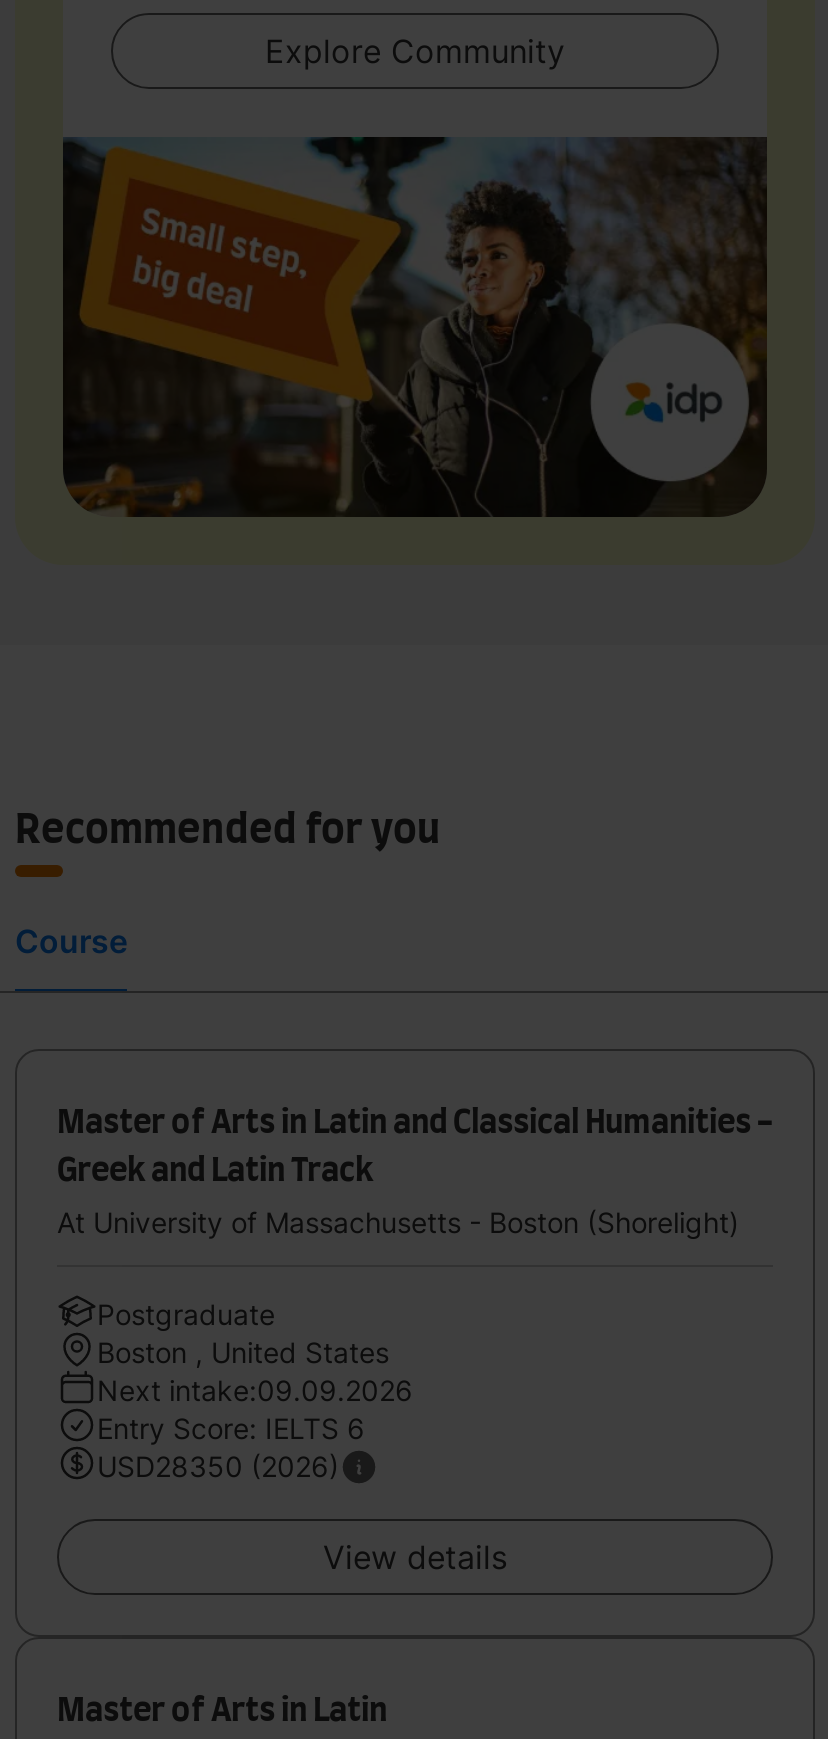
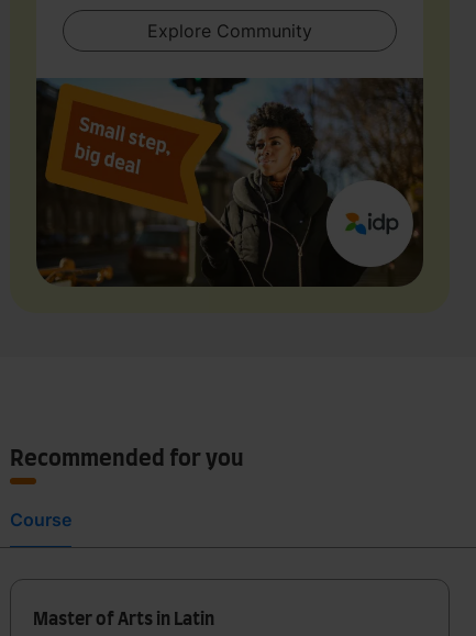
- Master of Arts in Latin and Classical Humanities -
- Greek and Latin Track
- At University of Massachusetts - Boston (Shorelight)
- Postgraduate
- Boston , United States
- Next intake:09.09.2026
- Entry Score: IELTS 6
- USD28350 (2026)
- View details
